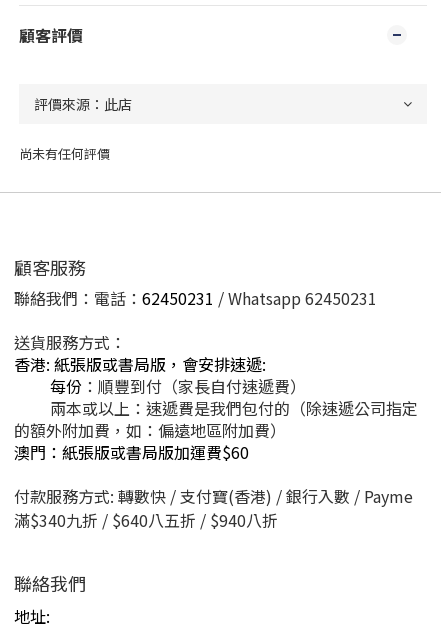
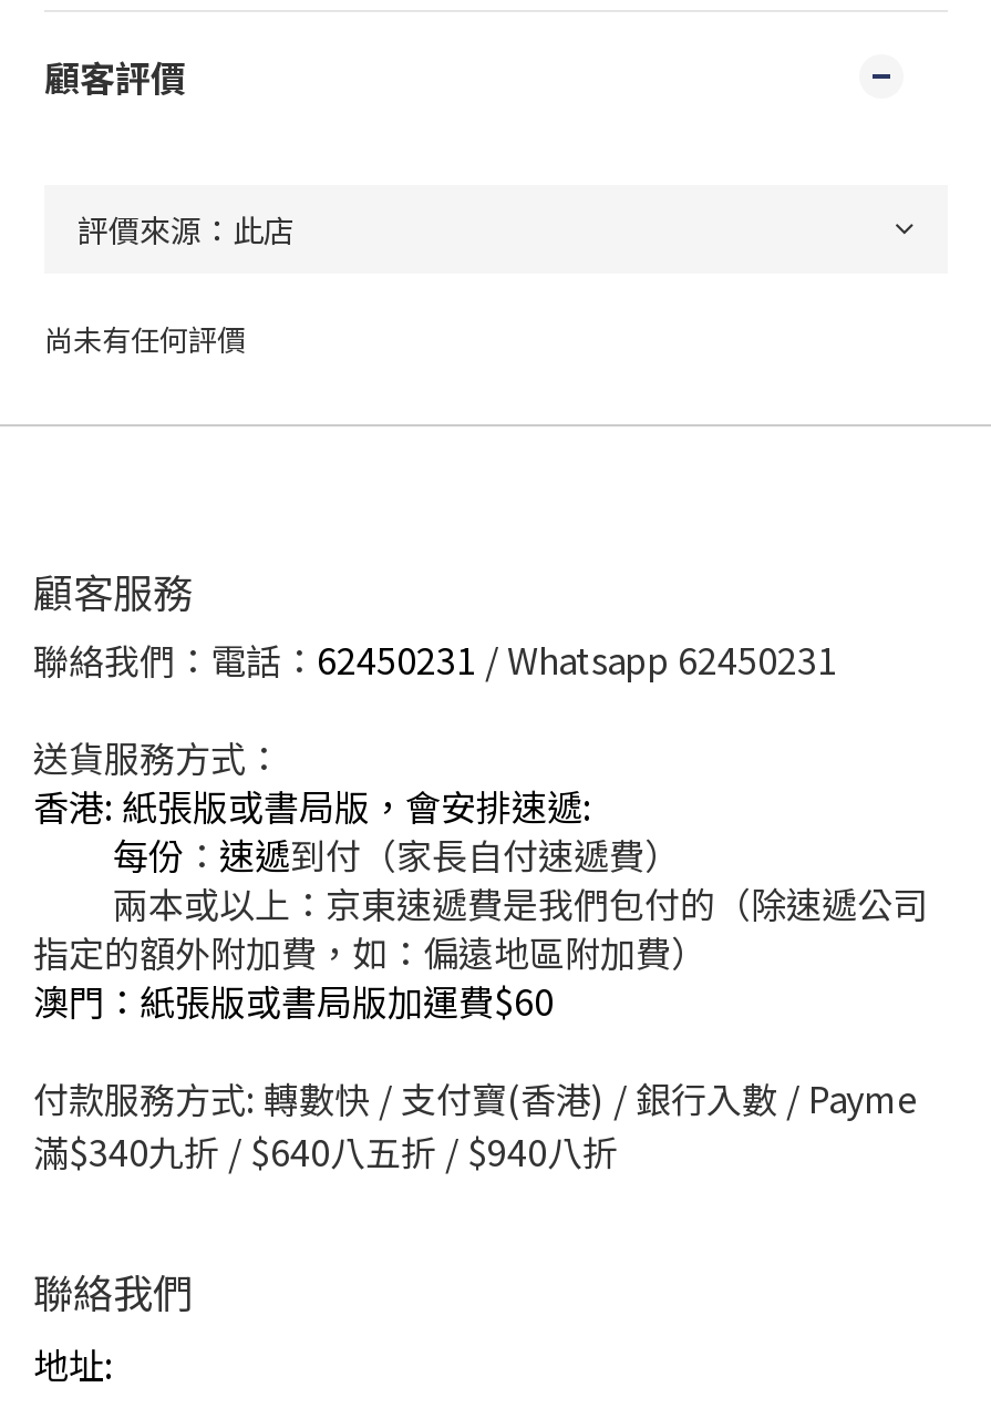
- 每份：順豐到付（家長自付速遞費）
- 兩本或以上：速遞費是我們包付的（除速遞公司指定
- 的額外附加費，如：偏遠地區附加費）
+ 每份：速遞到付（家長自付速遞費）
+ 兩本或以上：京東速遞費是我們包付的（除速遞公司
+ 指定的額外附加費，如：偏遠地區附加費）
